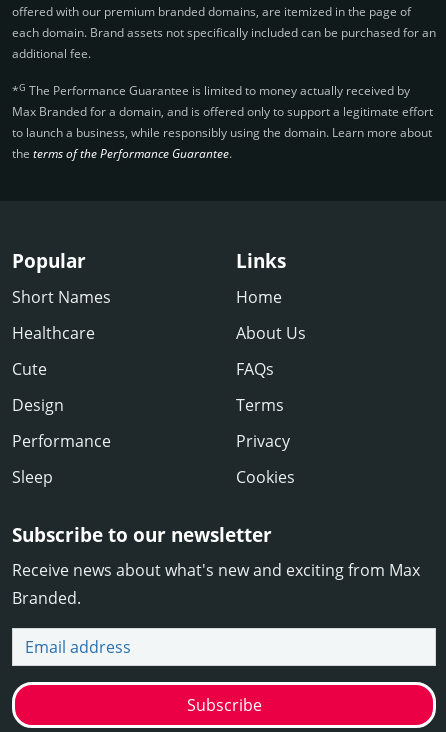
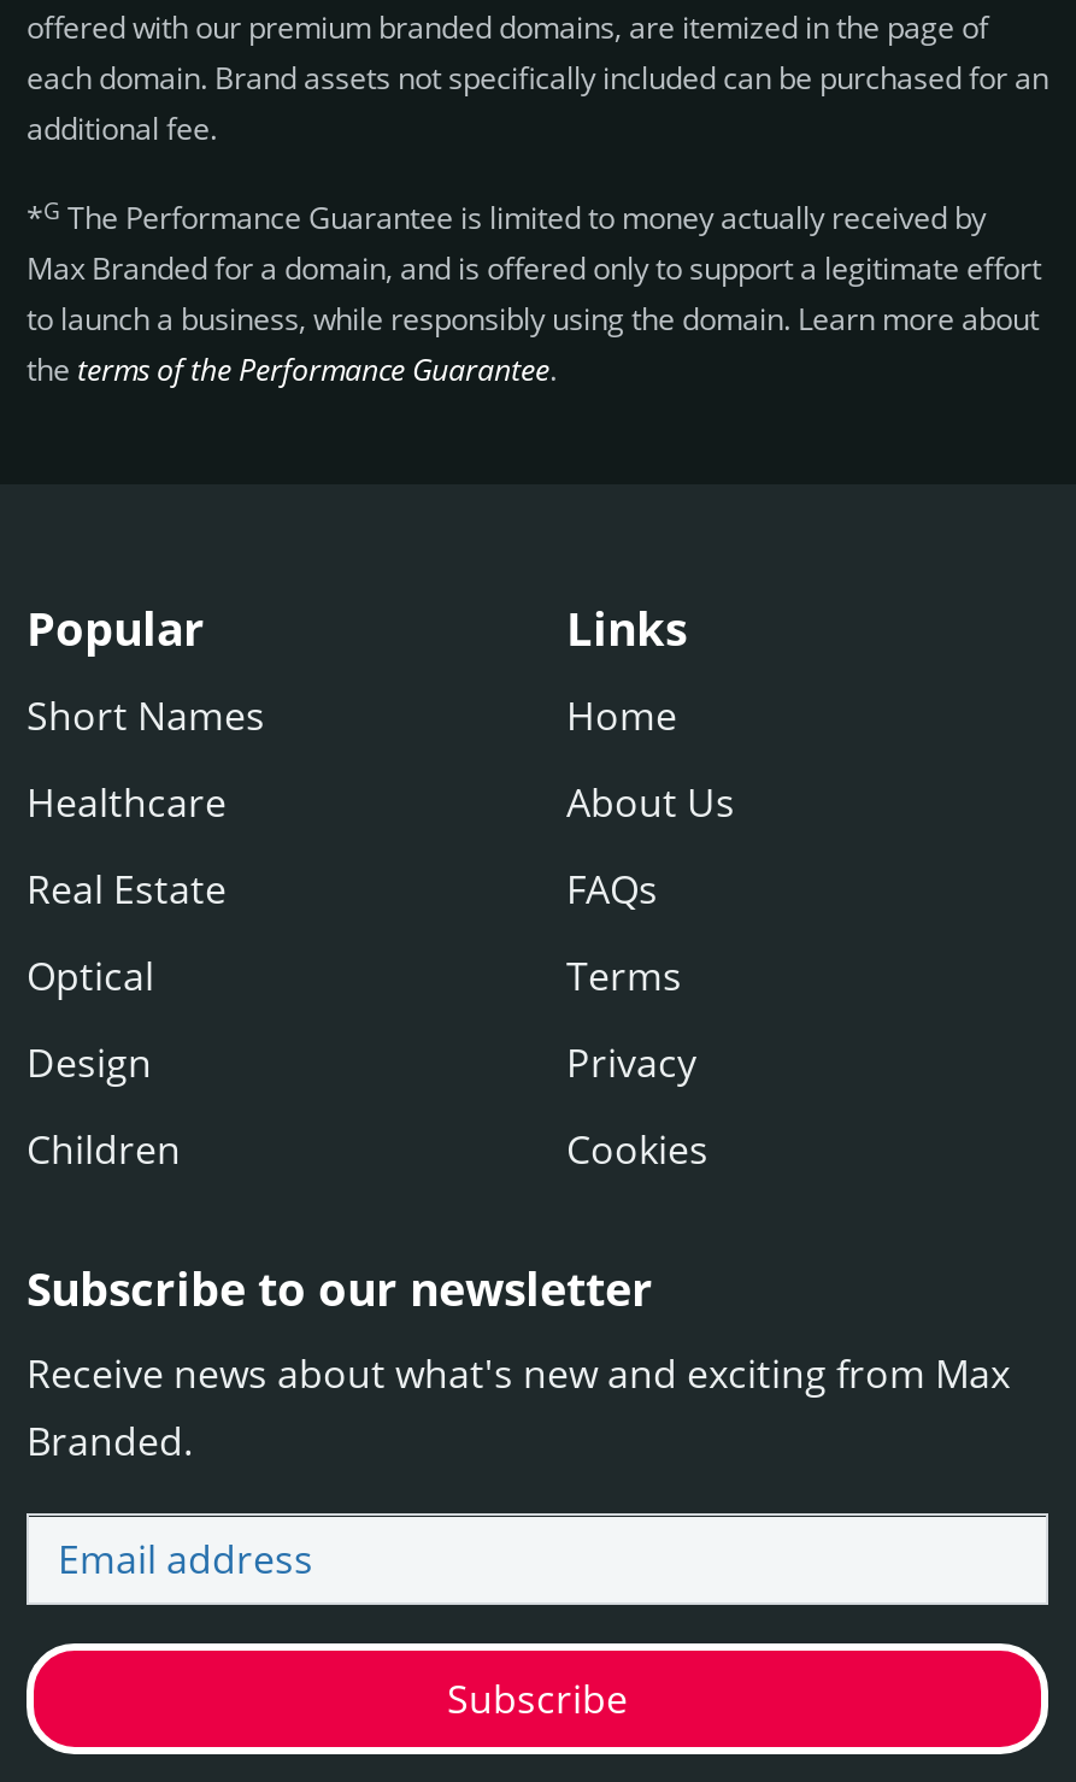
- Cute
+ Real Estate
+ Optical

moved down: Design

- Performance
- Sleep
+ Children
